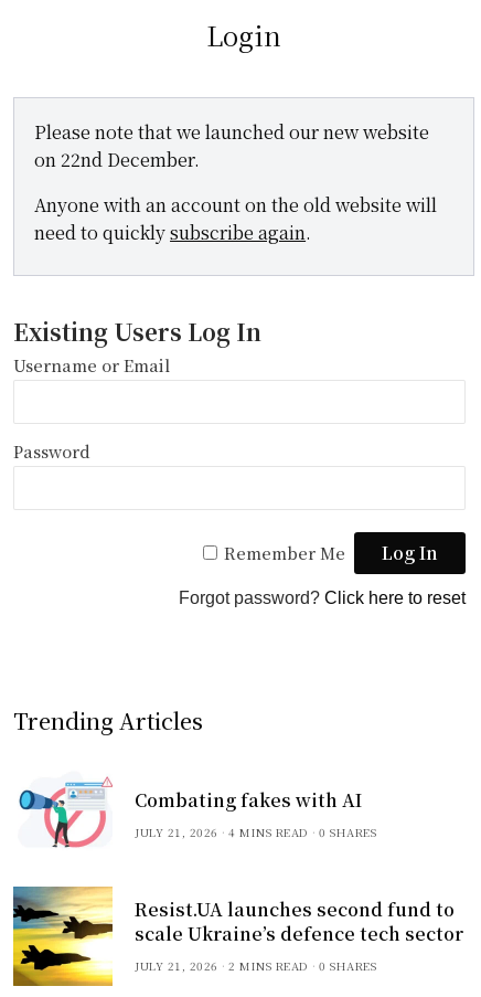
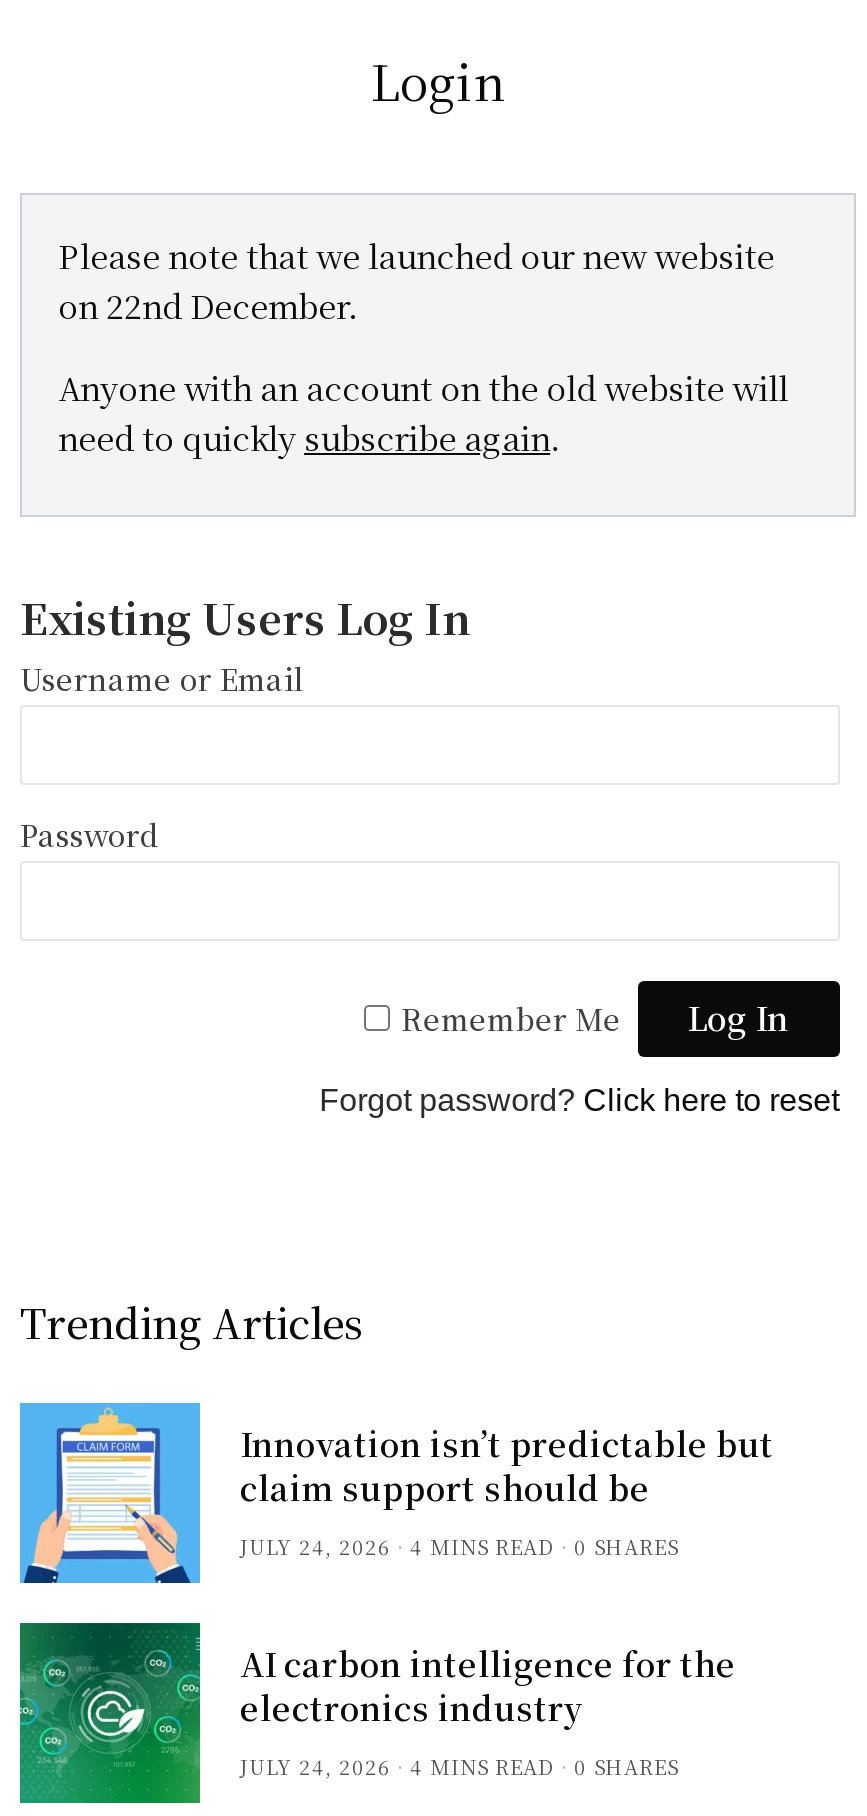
- [image]
- Combating fakes with AI
- JULY 21, 2026
+ [image]
+ Innovation isn’t predictable but
+ claim support should be
+ JULY 24, 2026

- [image]
- Resist.UA launches second fund to
- scale Ukraine’s defence tech sector
- JULY 21, 2026
- 2 MINS READ
+ [image]
+ AI carbon intelligence for the
+ electronics industry
+ JULY 24, 2026
+ 4 MINS READ
